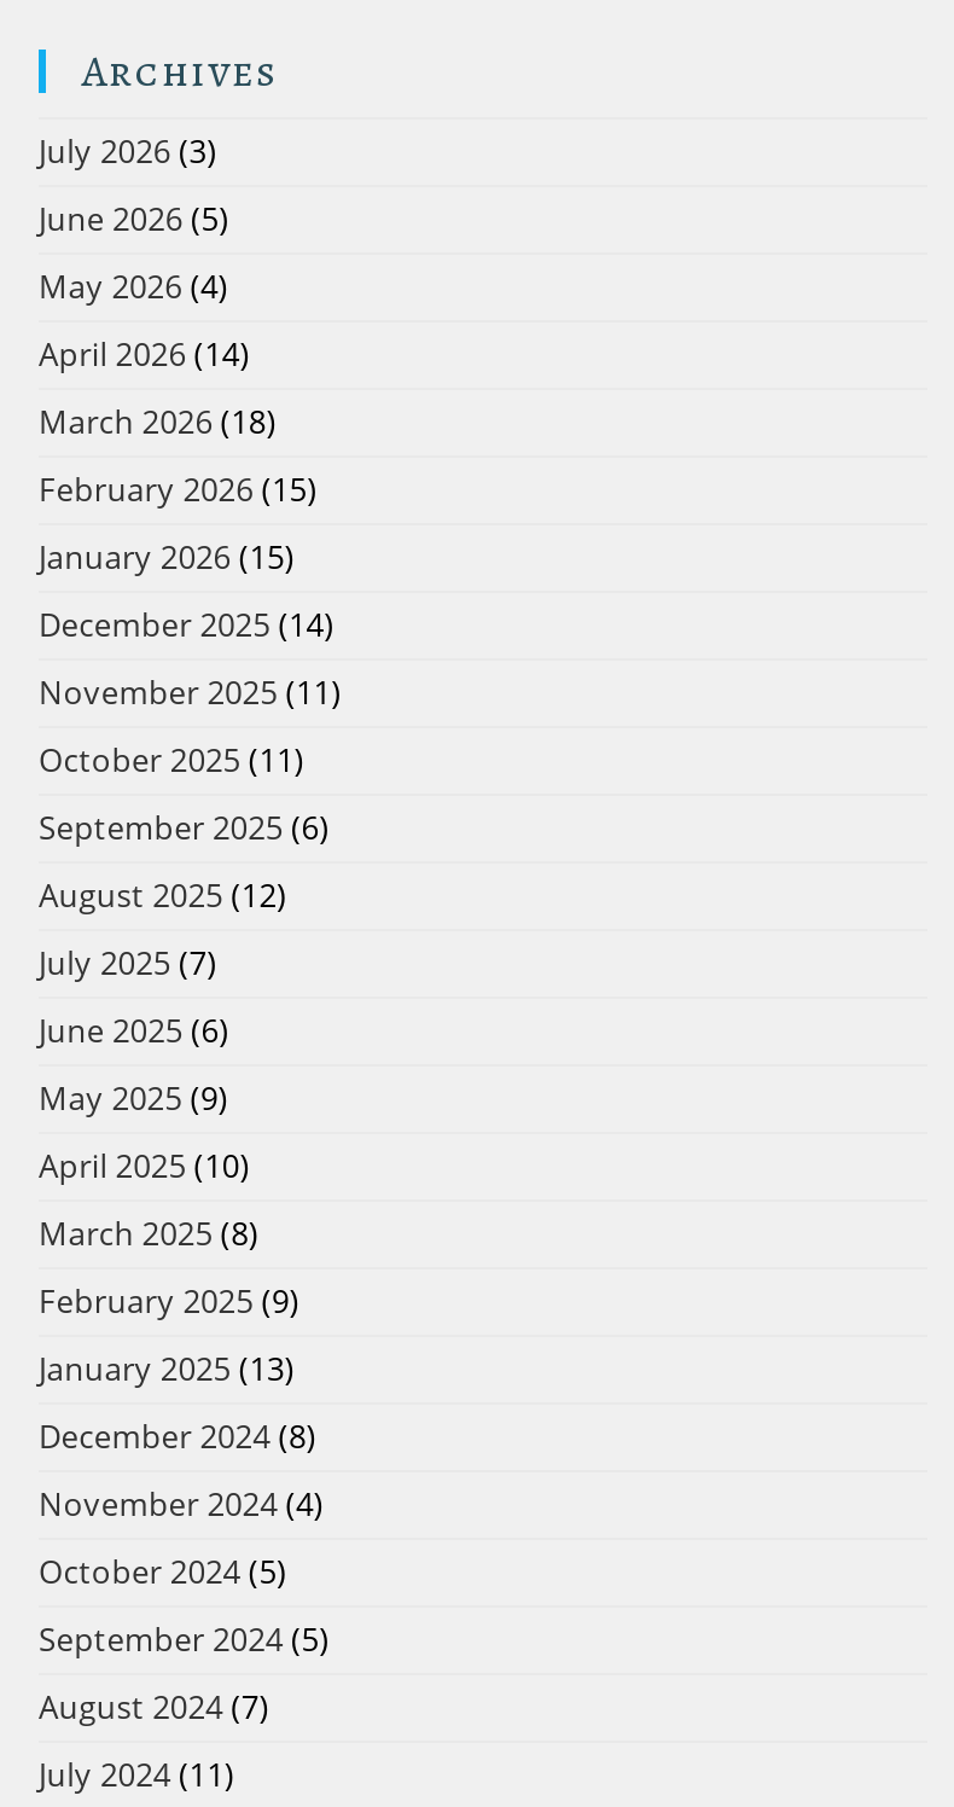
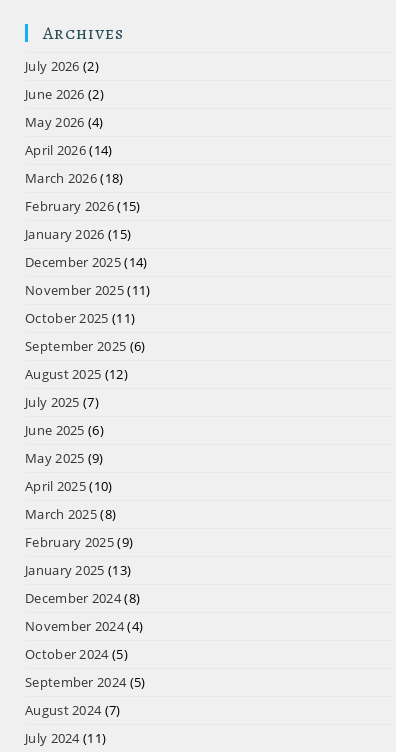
- July 2026 (3)
+ July 2026 (2)

- June 2026 (5)
+ June 2026 (2)
